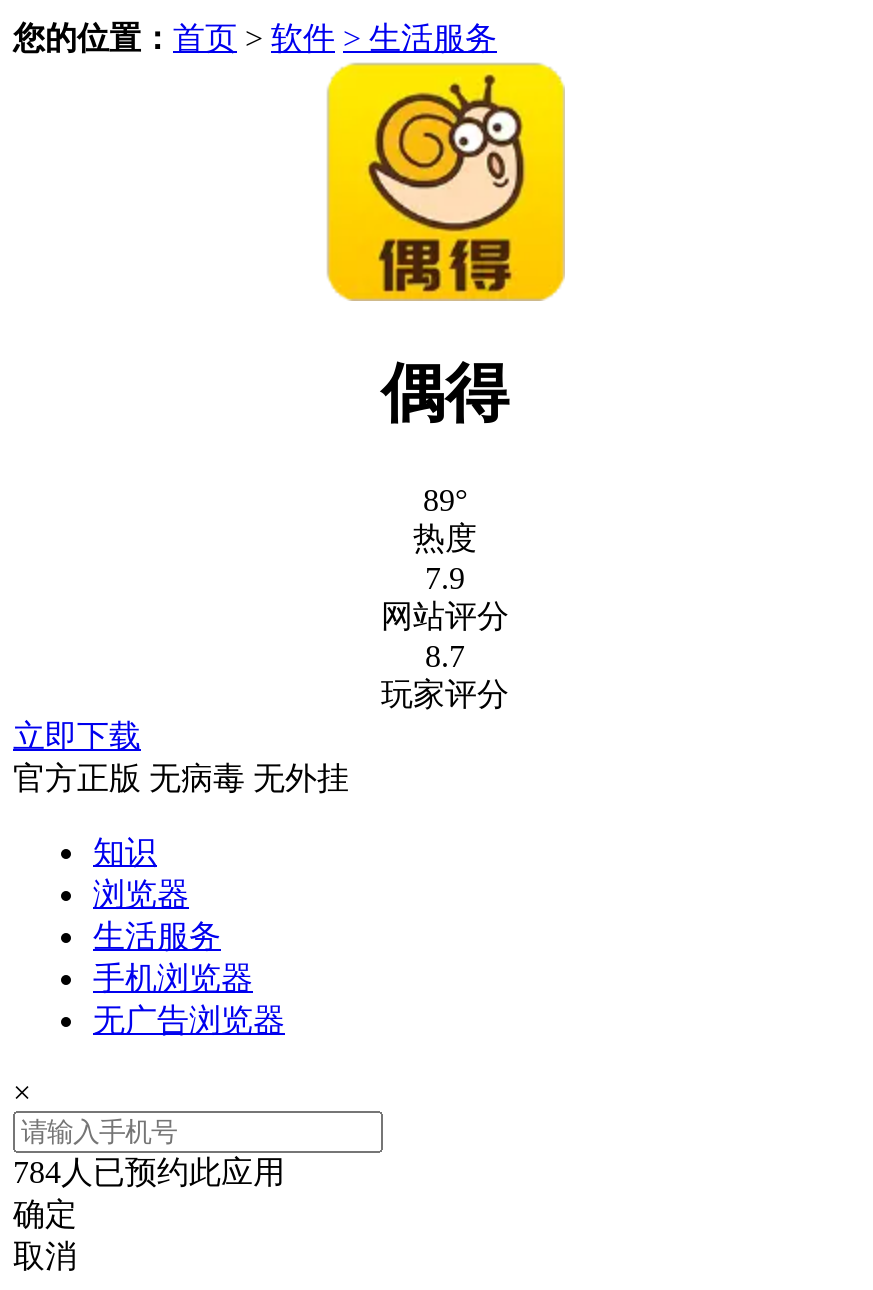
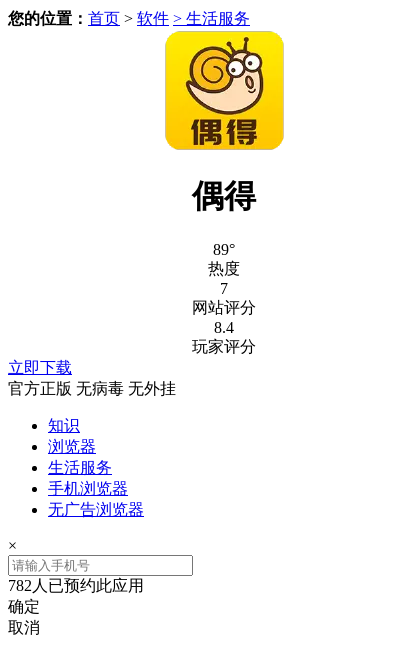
- 7.9
+ 7

- 8.7
+ 8.4

- 784人已预约此应用
+ 782人已预约此应用
